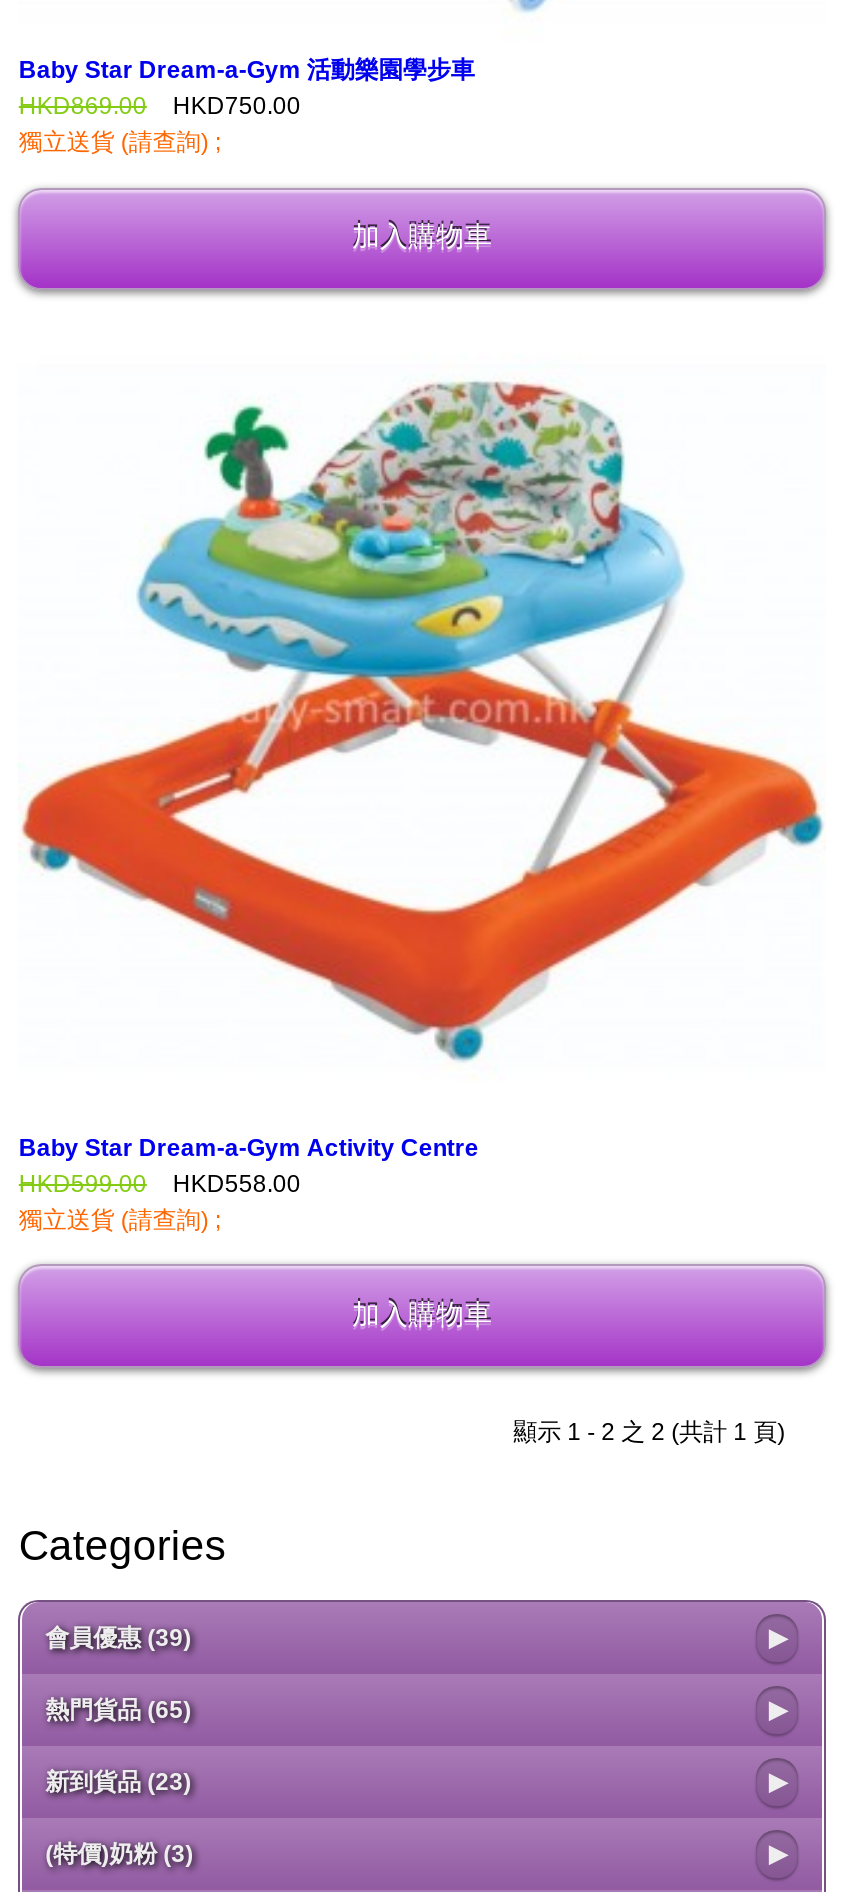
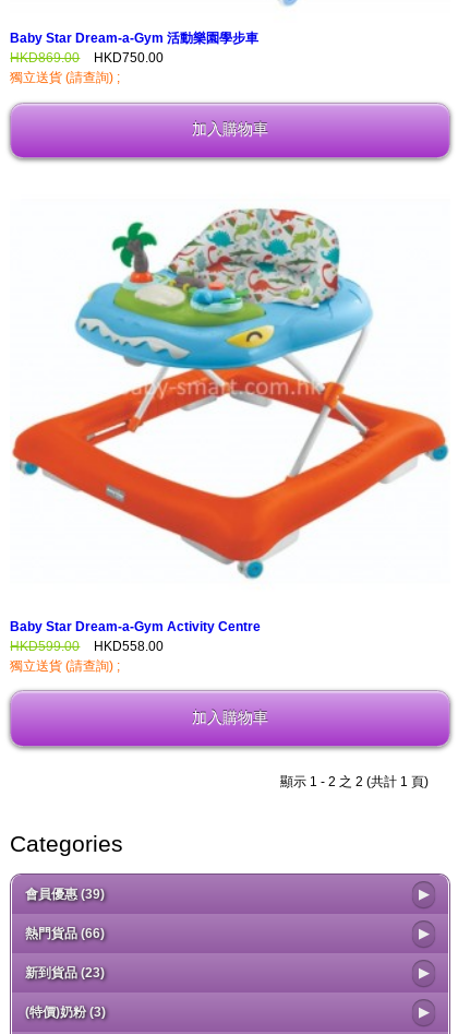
- 熱門貨品 (65)
+ 熱門貨品 (66)
